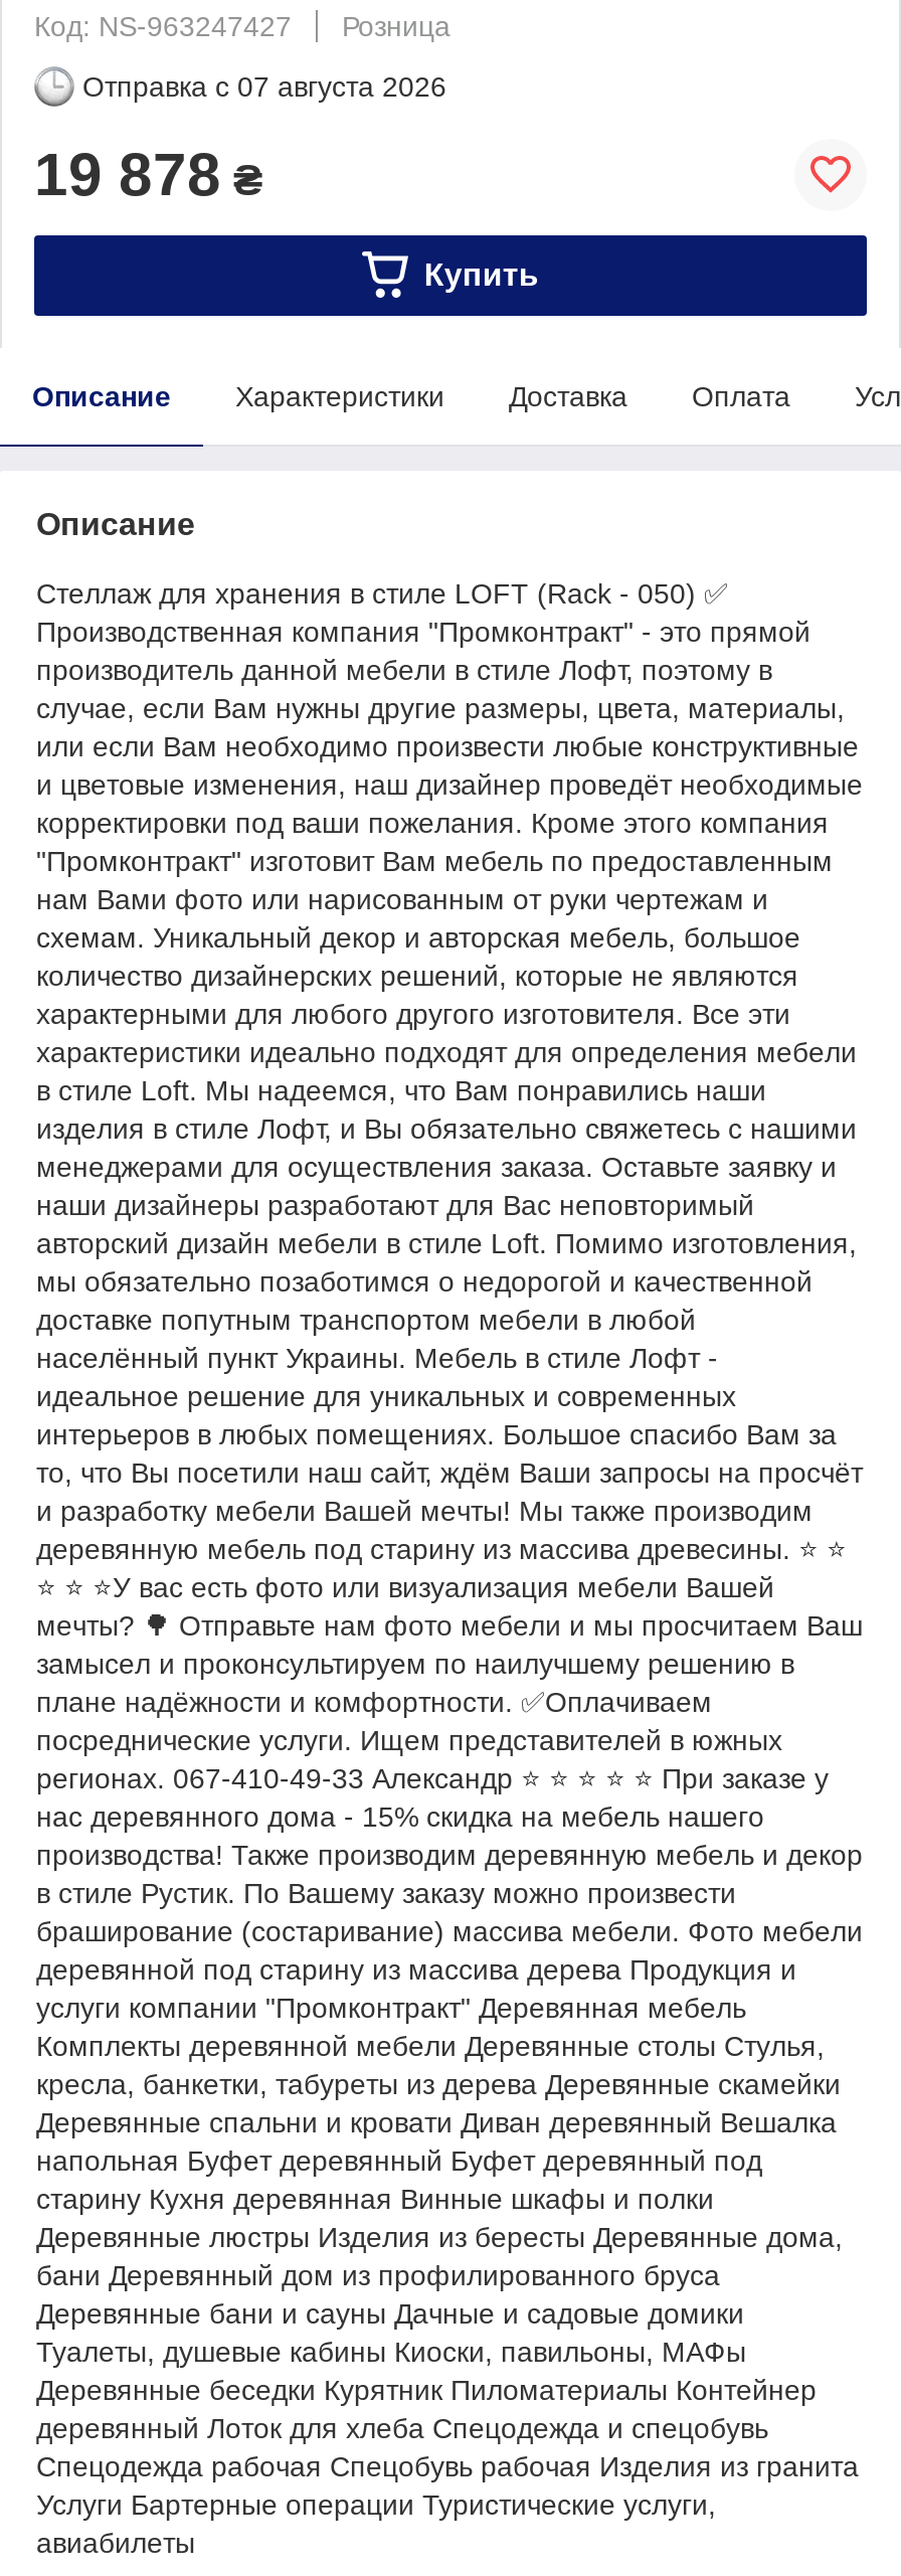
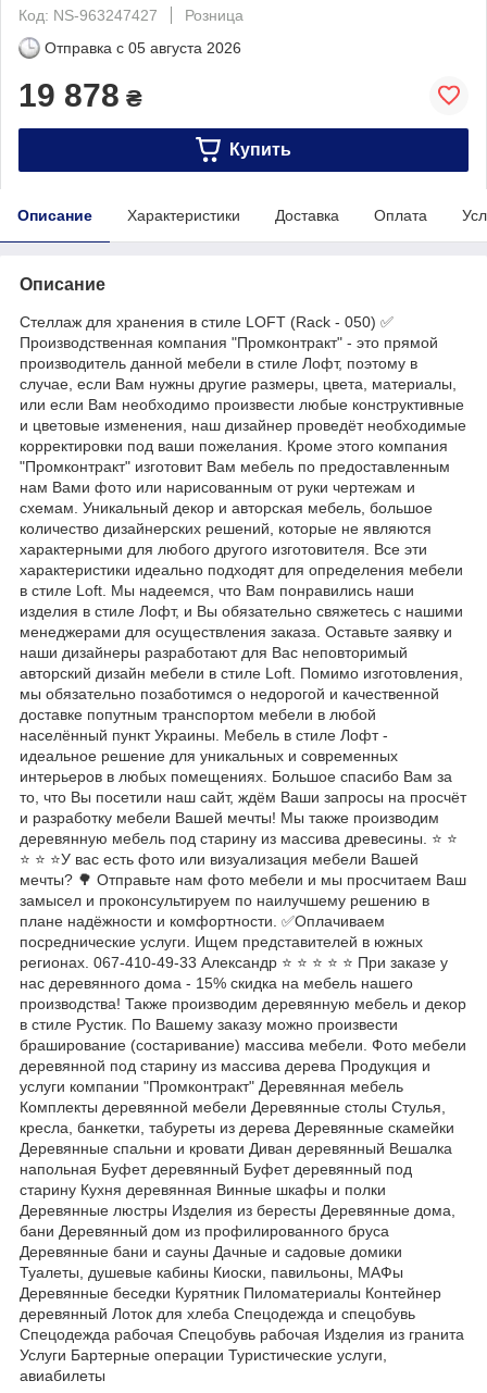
- Отправка с 07 августа 2026
+ Отправка с 05 августа 2026
